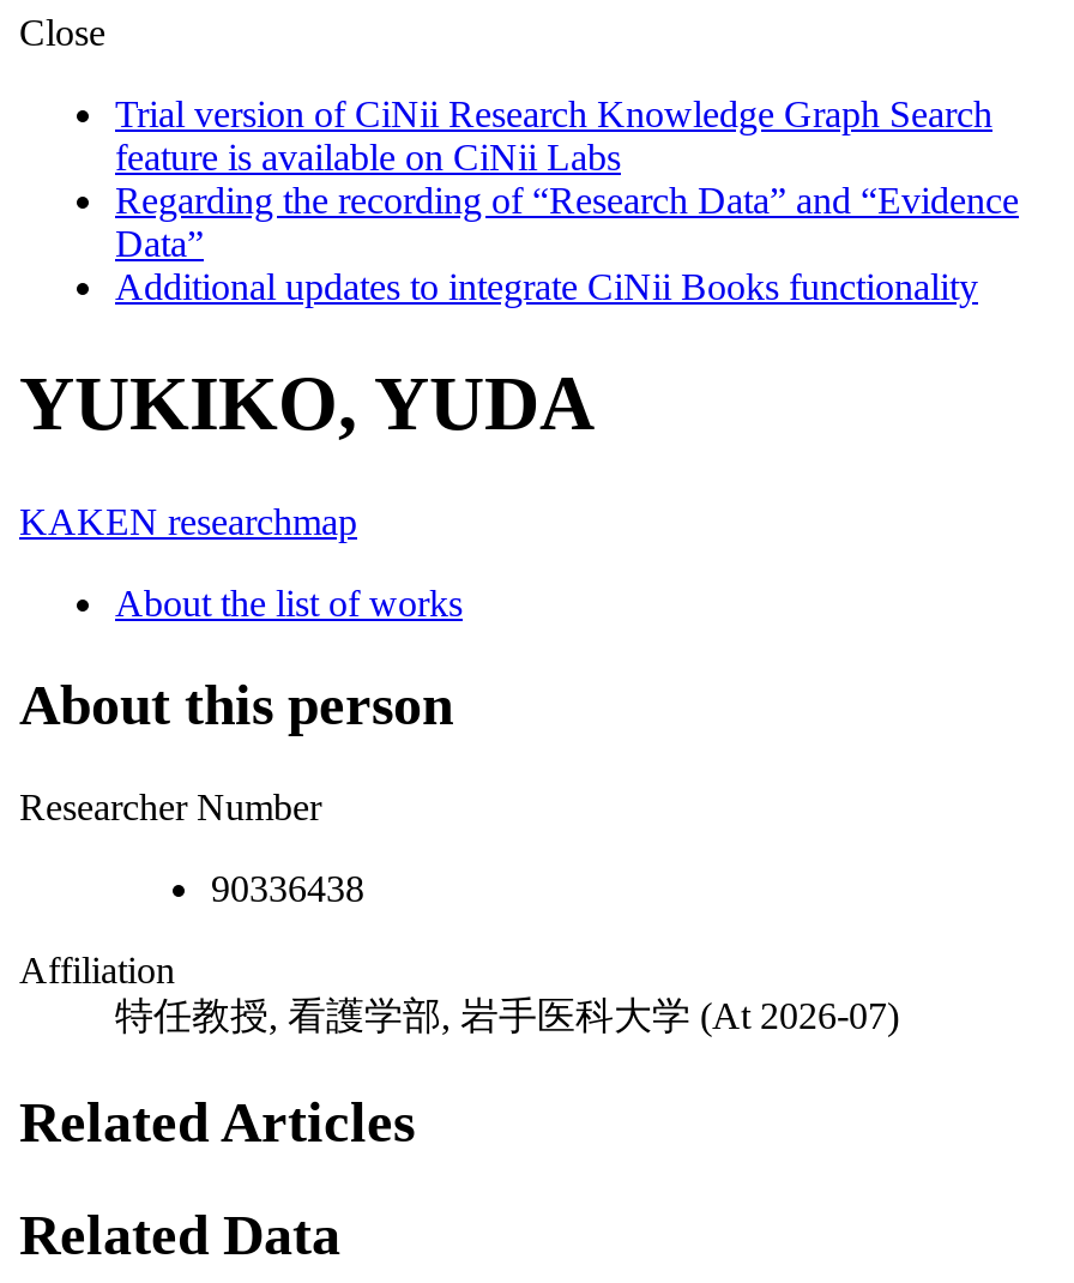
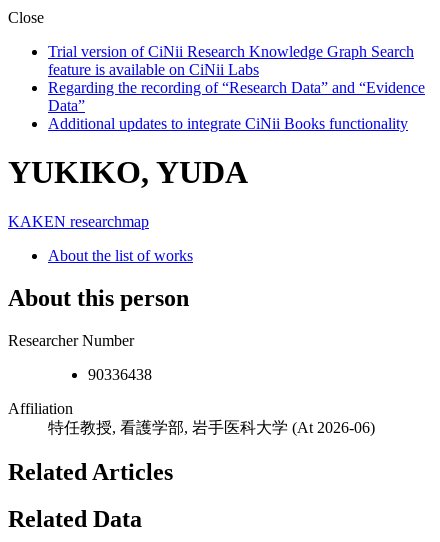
- 特任教授, 看護学部, 岩手医科大学 (At 2026-07)
+ 特任教授, 看護学部, 岩手医科大学 (At 2026-06)
